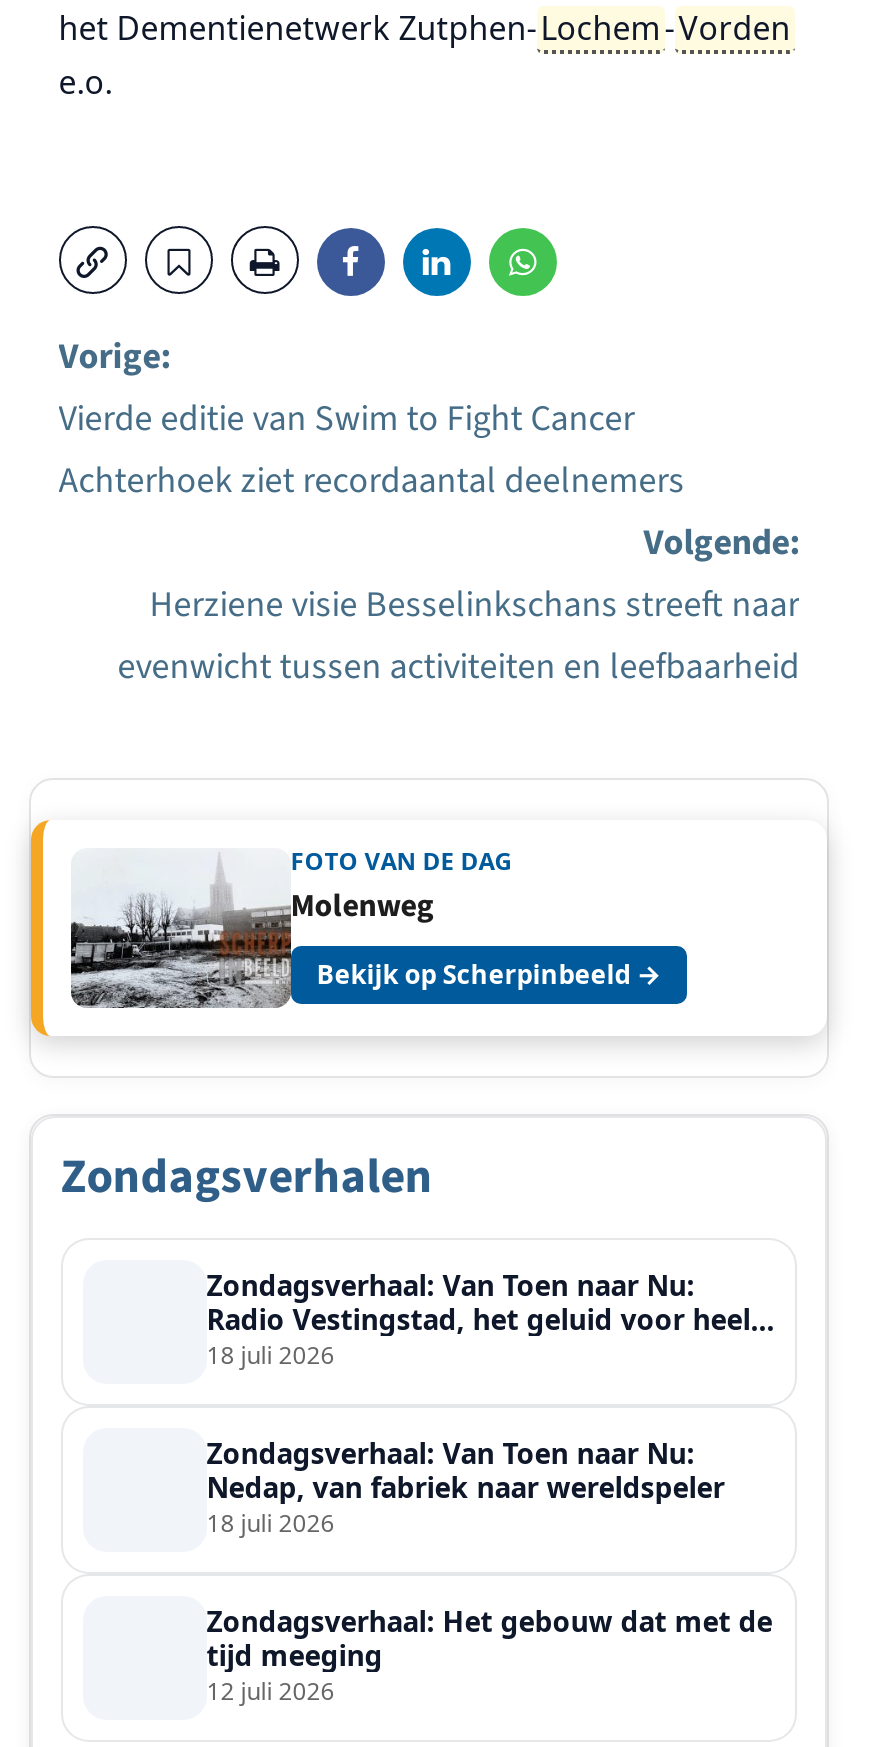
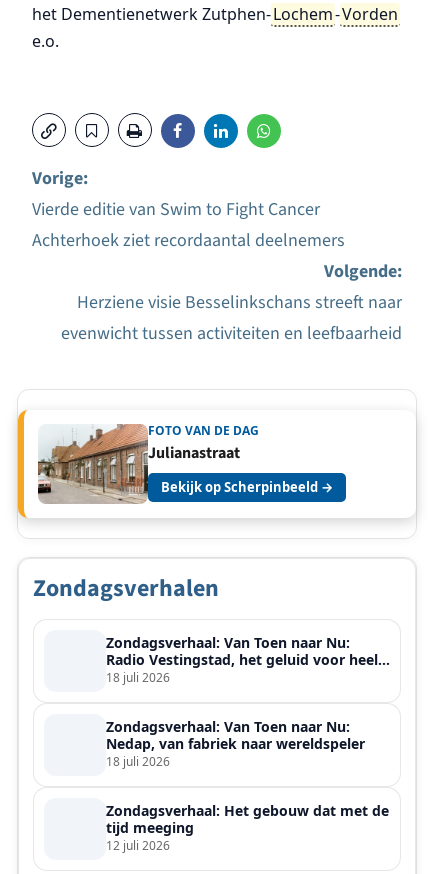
- [image]
- Molenweg
+ [image]
+ Julianastraat
